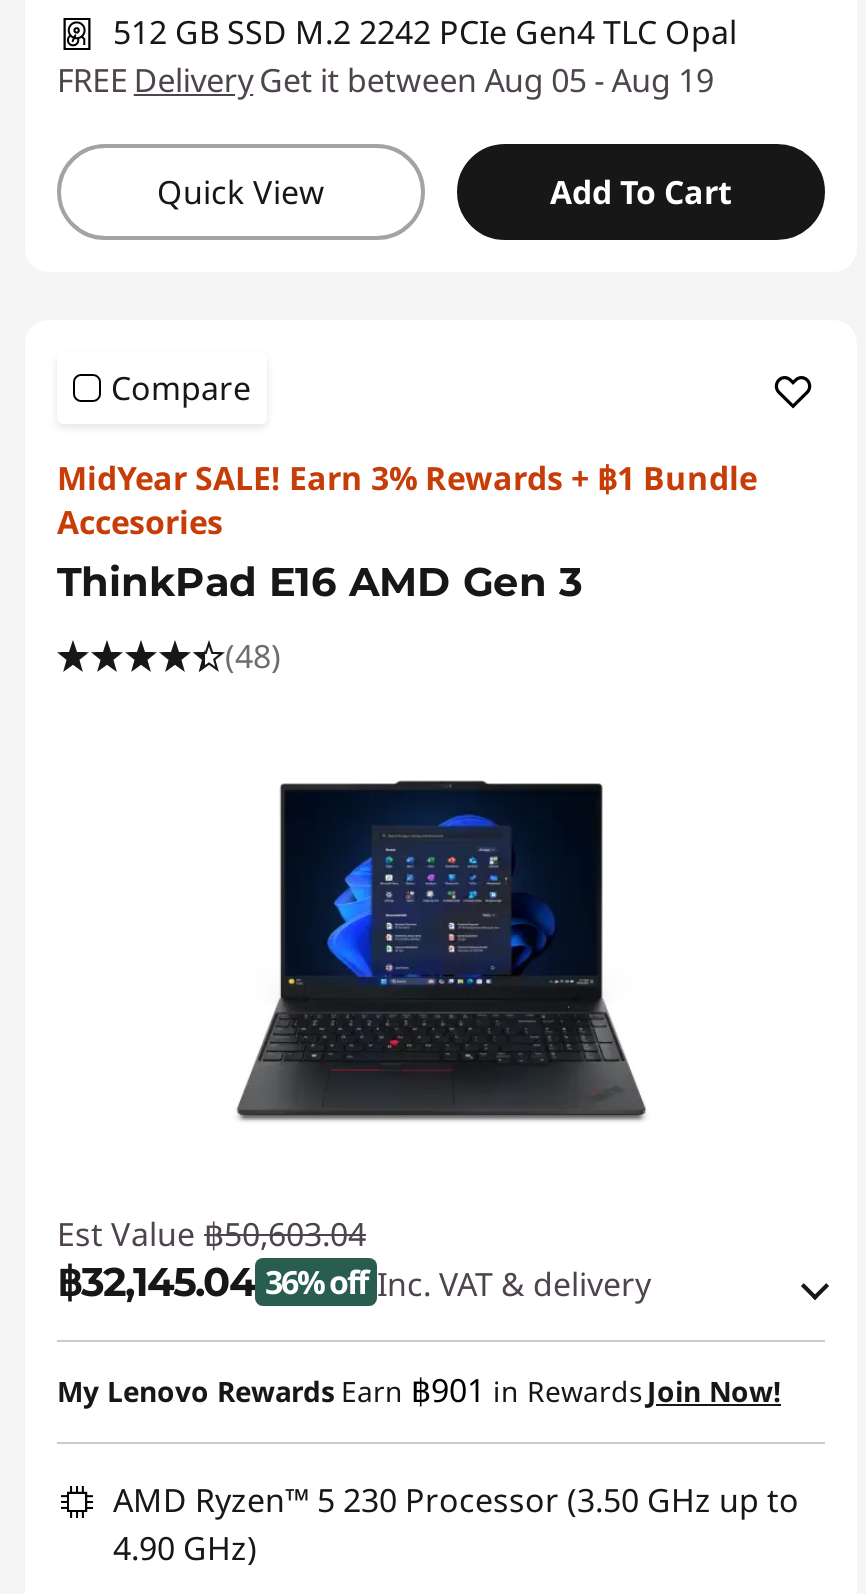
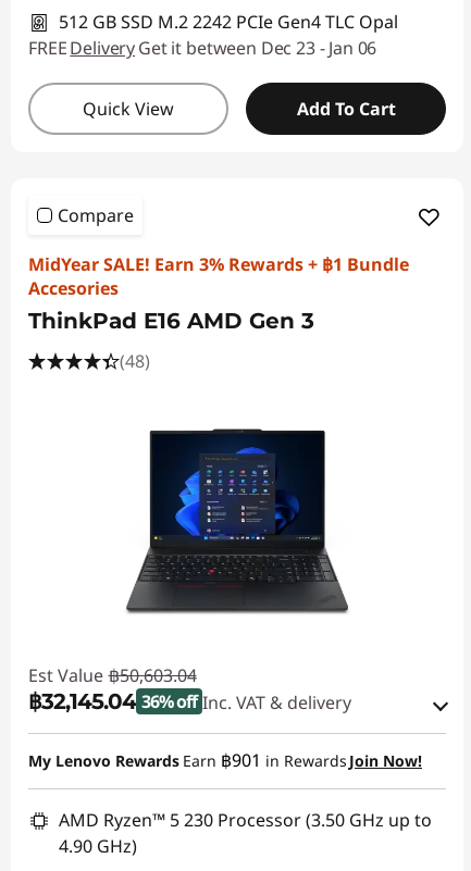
- FREE Delivery Get it between Aug 05 - Aug 19
+ FREE Delivery Get it between Dec 23 - Jan 06
